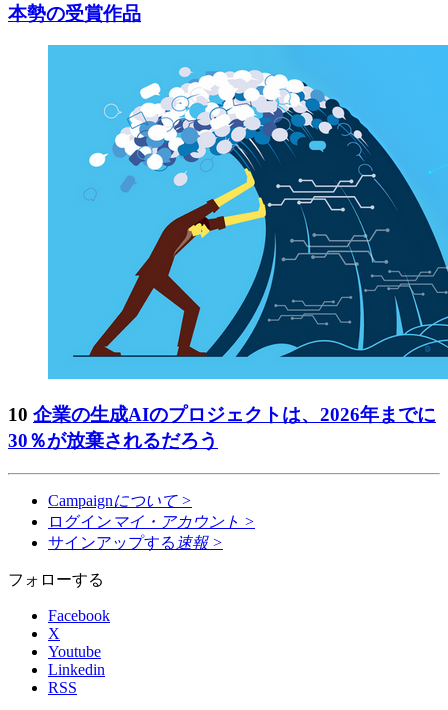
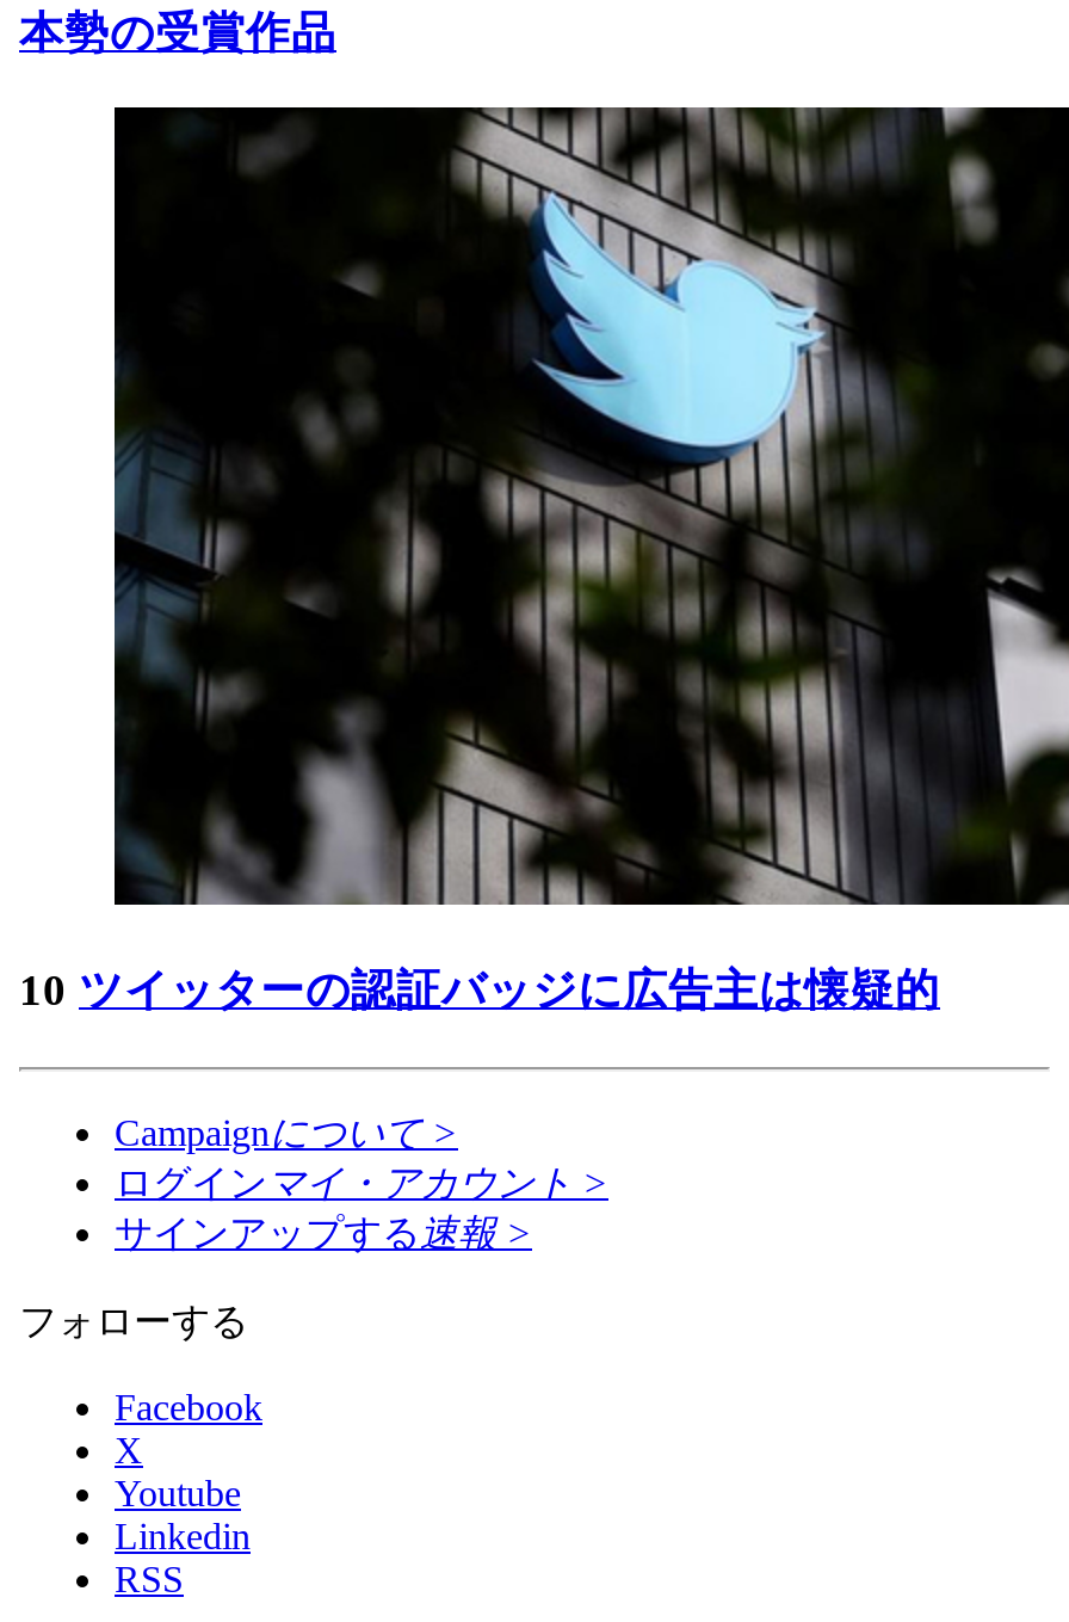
- [image]
- 10 企業の生成AIのプロジェクトは、2026年までに
- 30％が放棄されるだろう
+ [image]
+ 10 ツイッターの認証バッジに広告主は懐疑的
